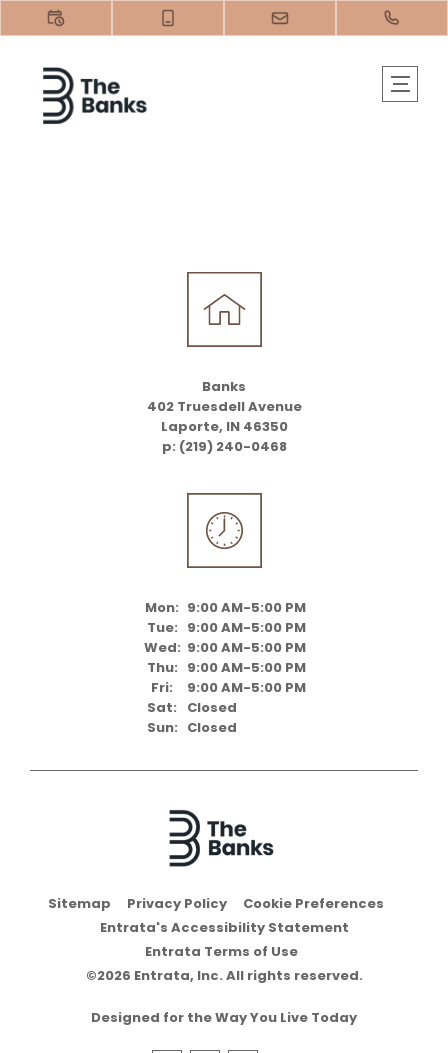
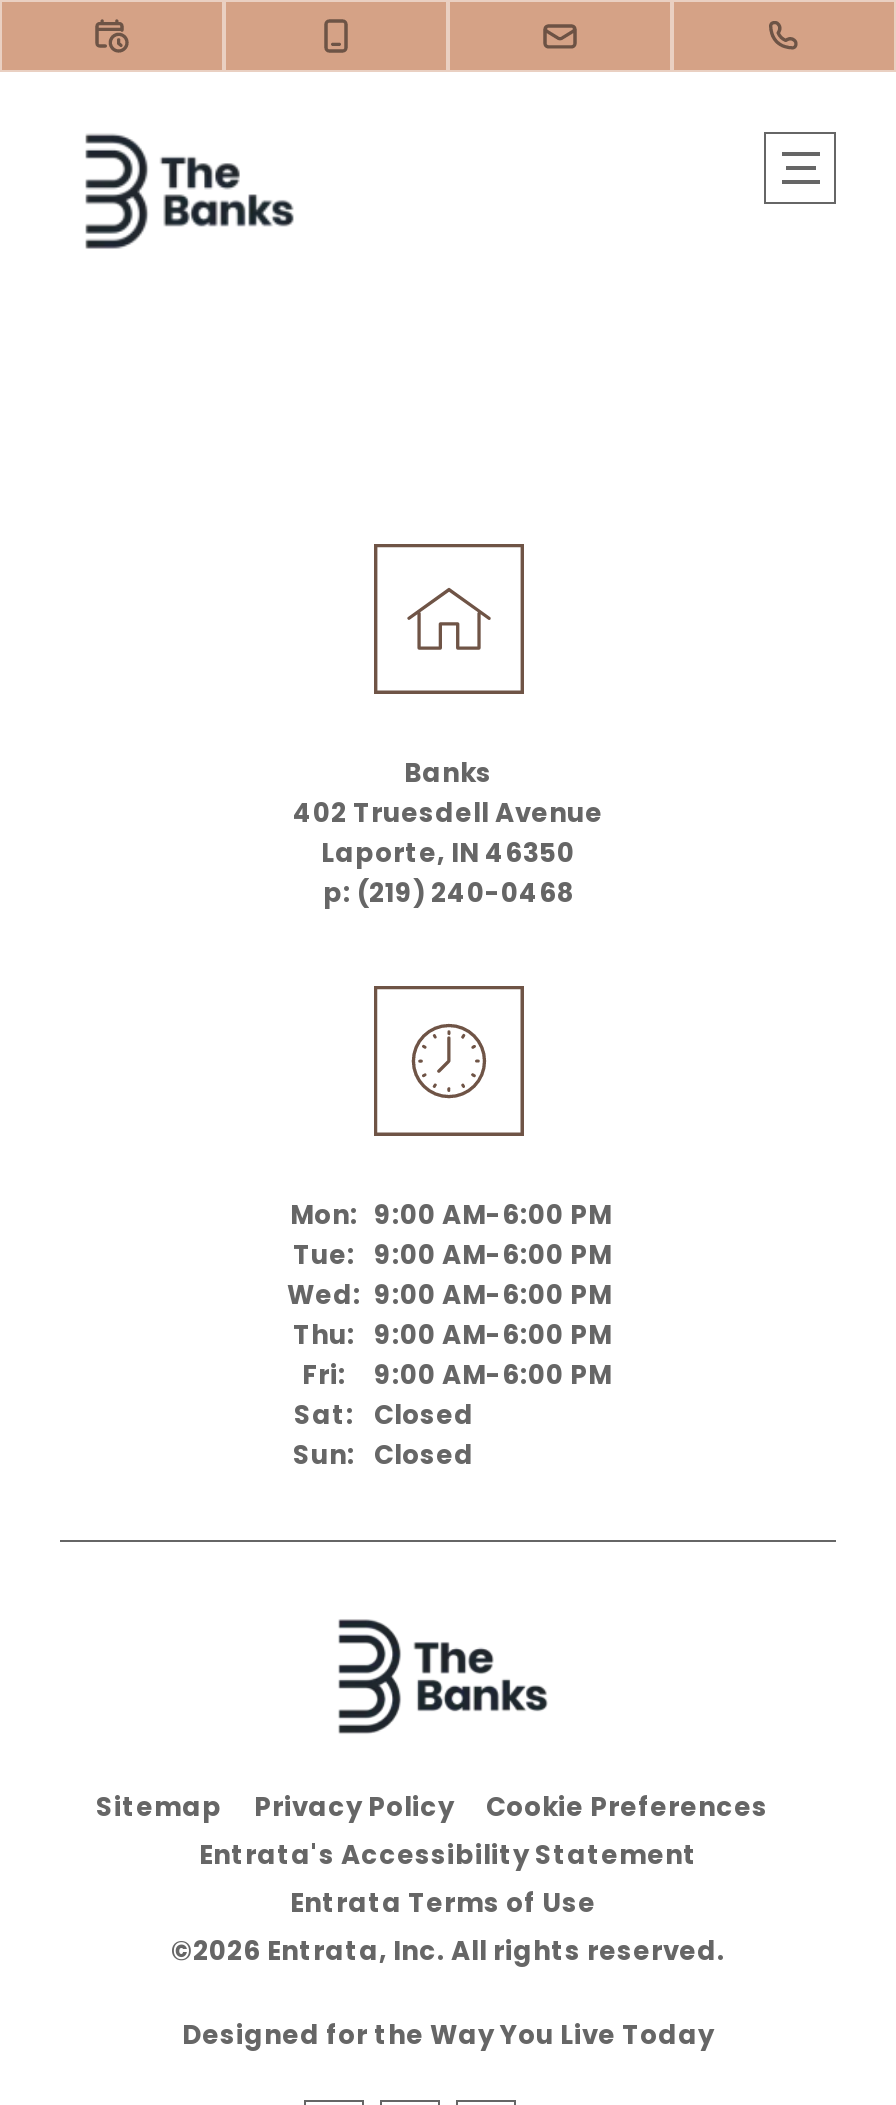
- Mon: 9:00 AM-5:00 PM
+ Mon: 9:00 AM-6:00 PM

- Tue: 9:00 AM-5:00 PM
+ Tue: 9:00 AM-6:00 PM

- Wed: 9:00 AM-5:00 PM
+ Wed: 9:00 AM-6:00 PM

- Thu: 9:00 AM-5:00 PM
+ Thu: 9:00 AM-6:00 PM

- Fri: 9:00 AM-5:00 PM
+ Fri: 9:00 AM-6:00 PM
